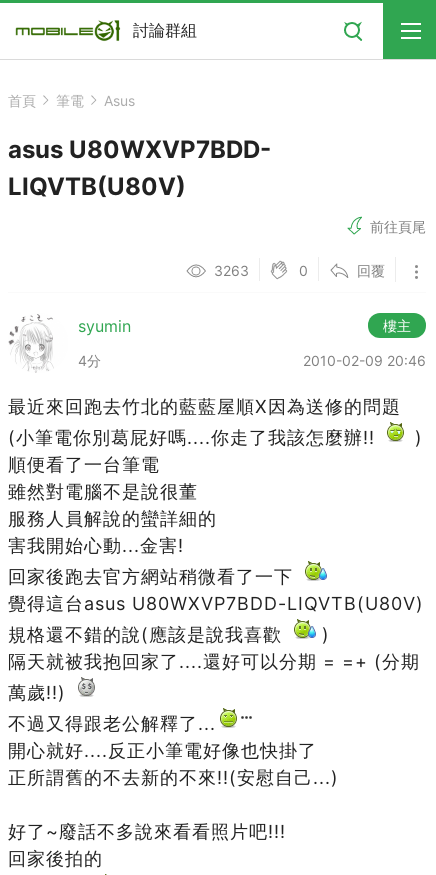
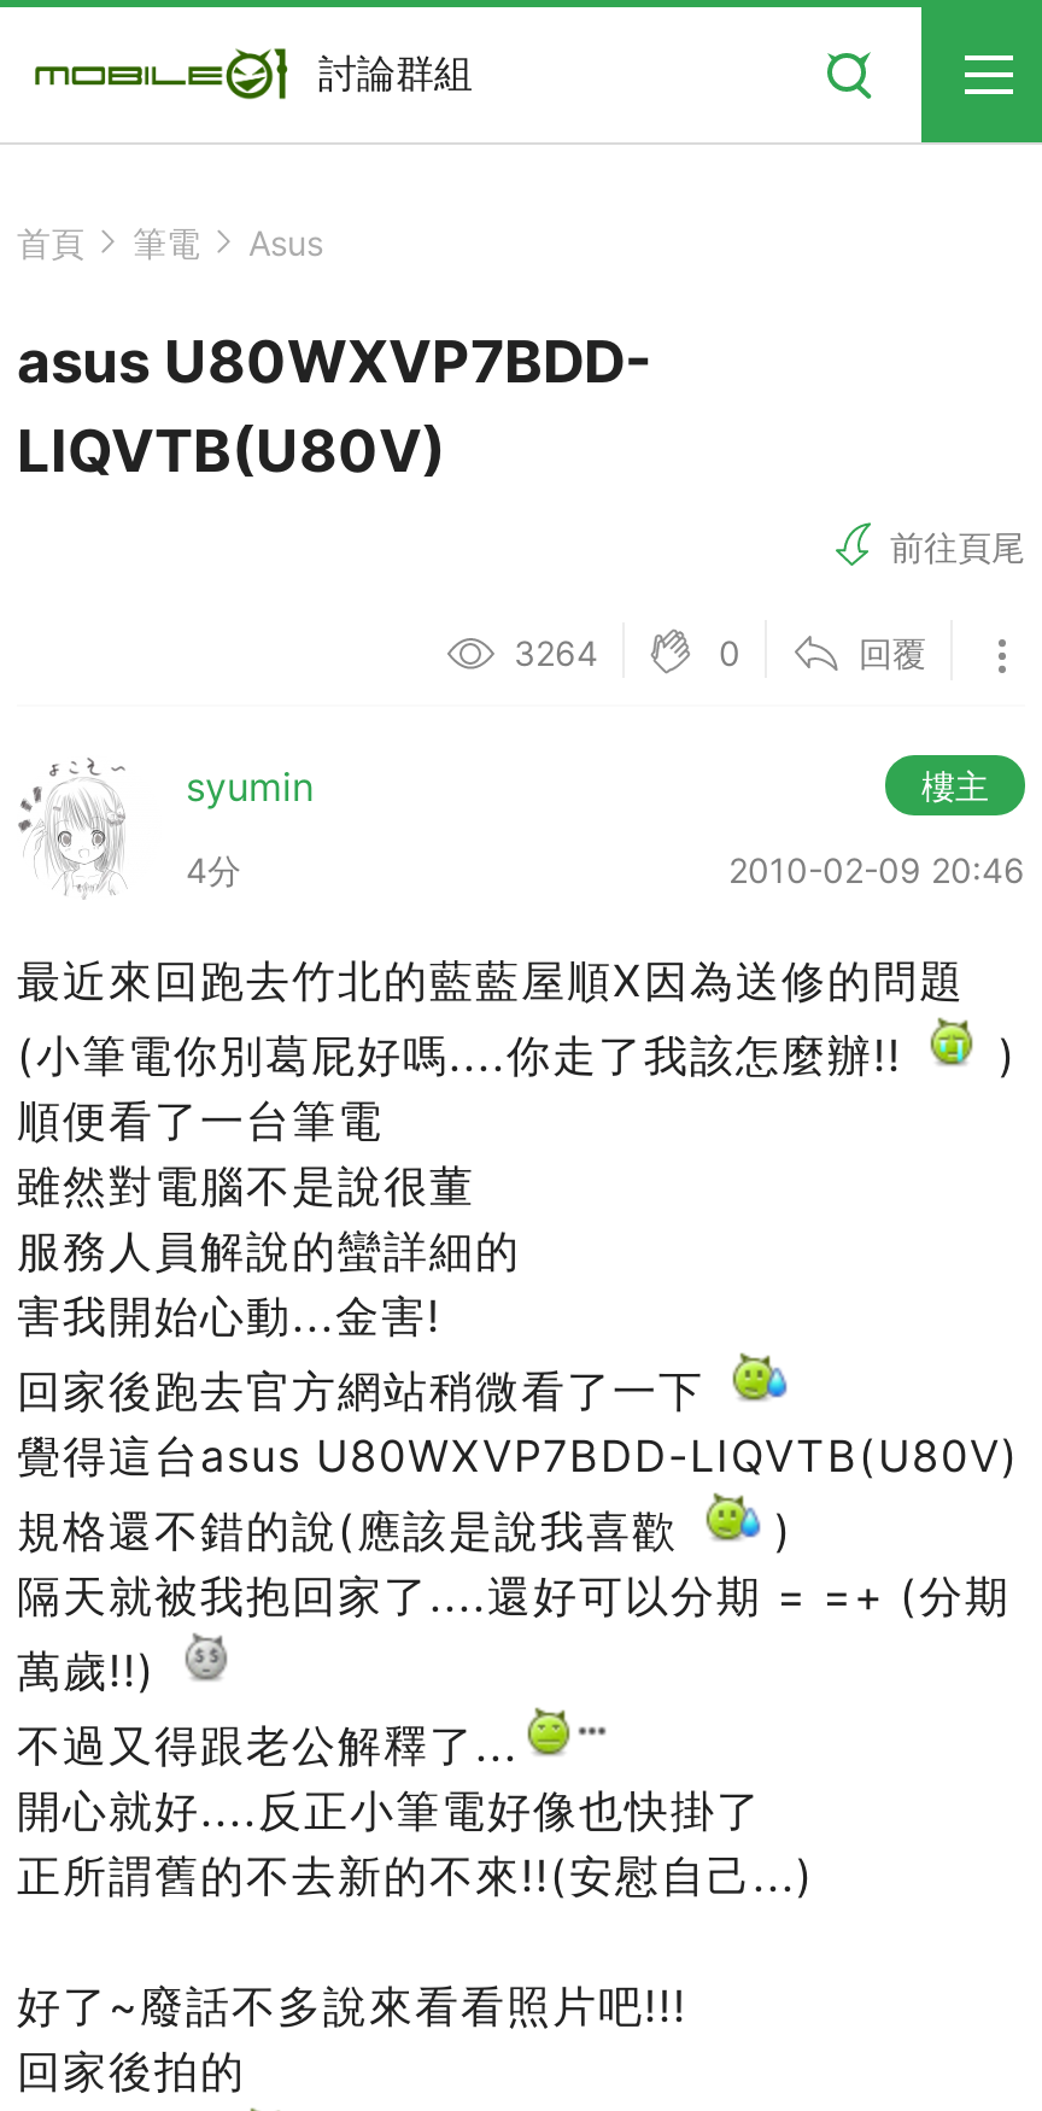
- 3263
+ 3264
